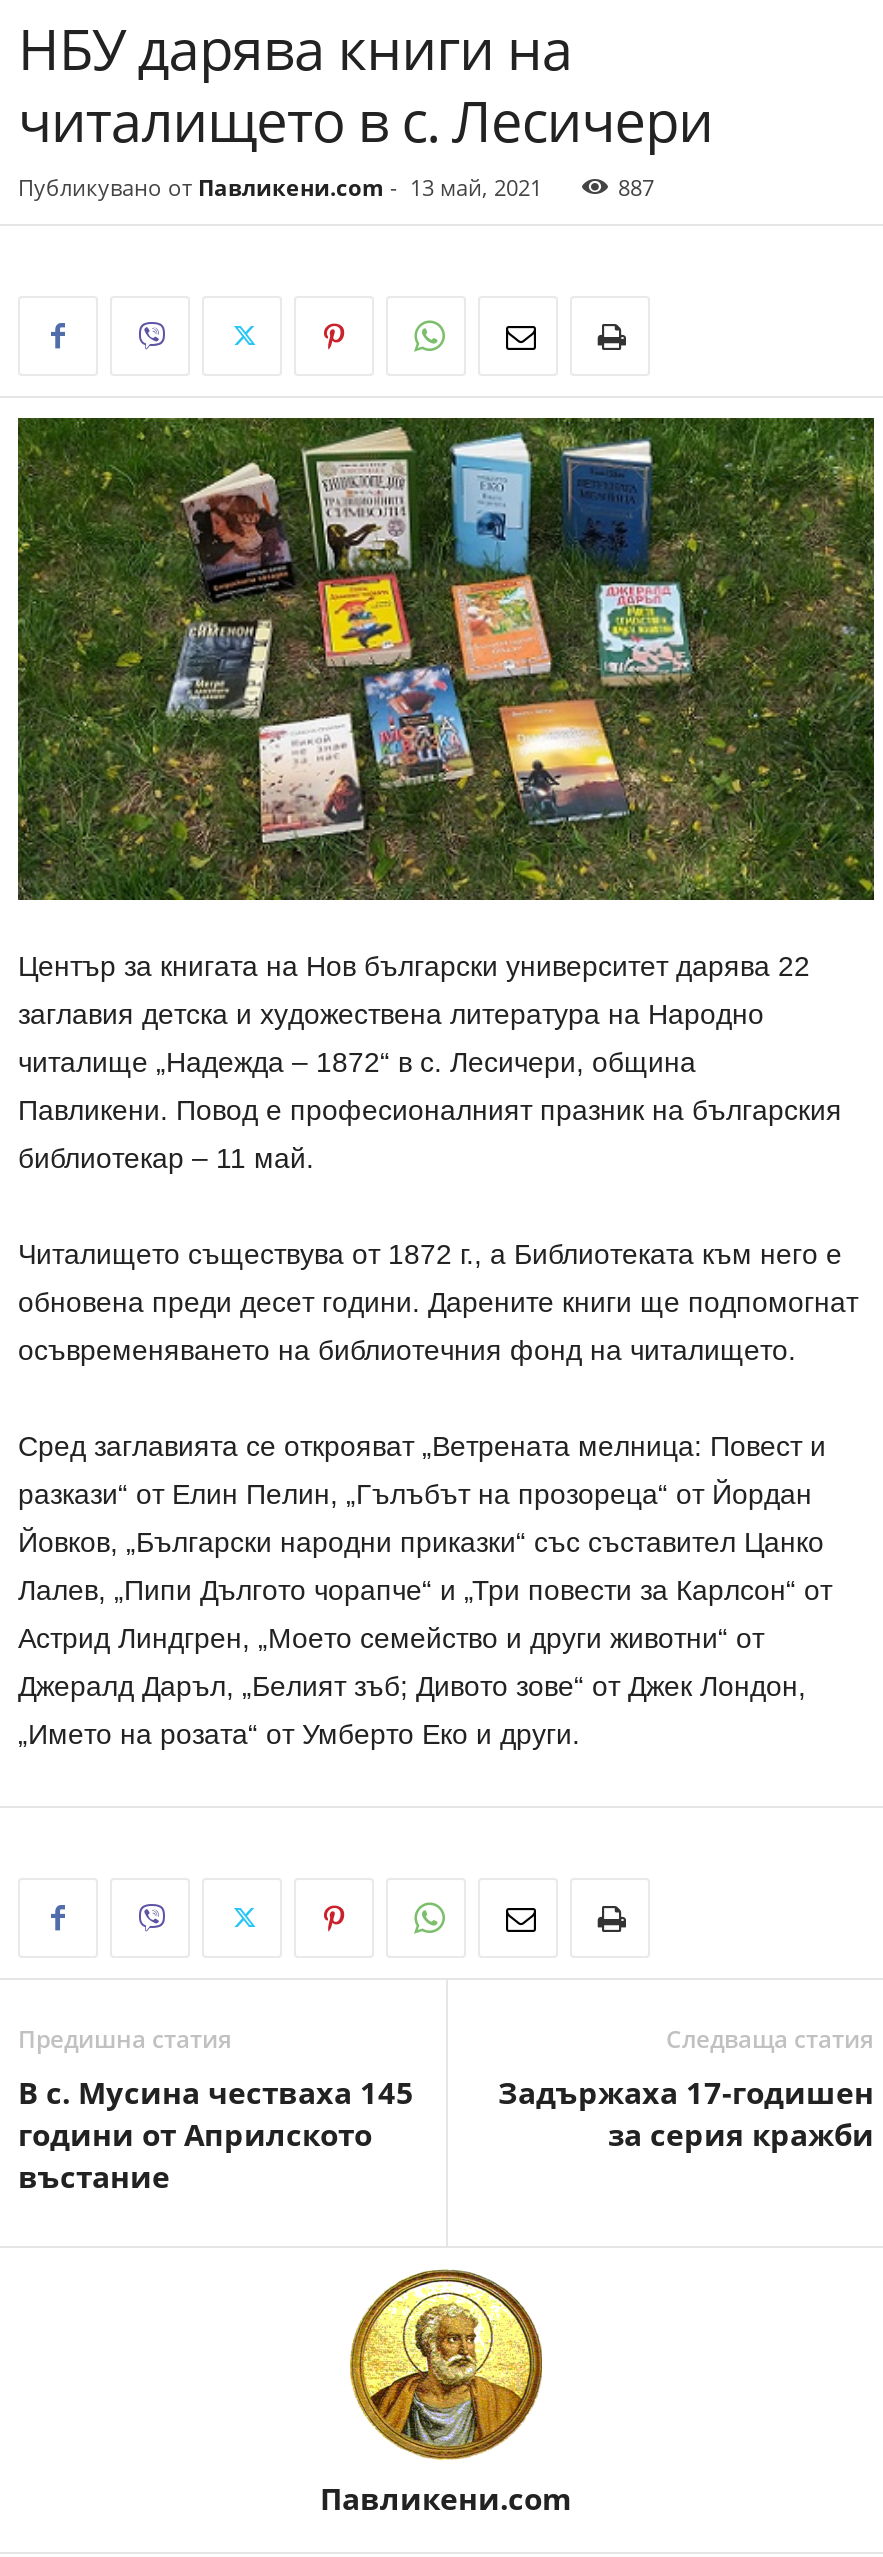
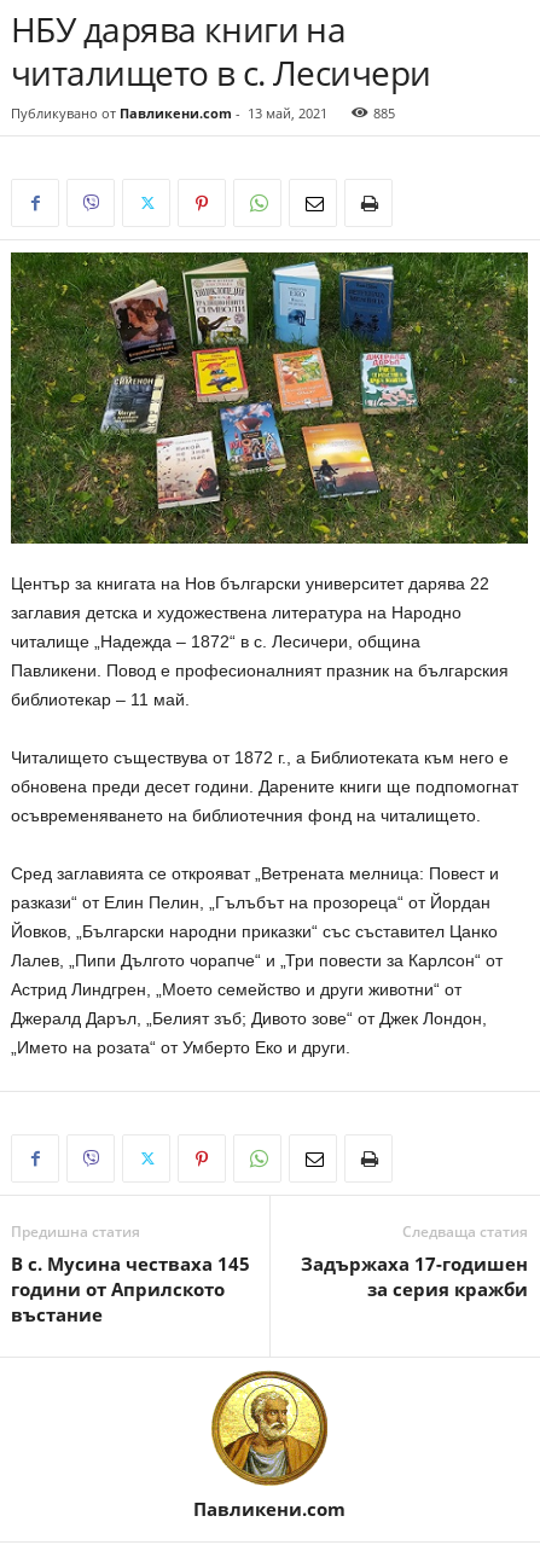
- 887
+ 885
